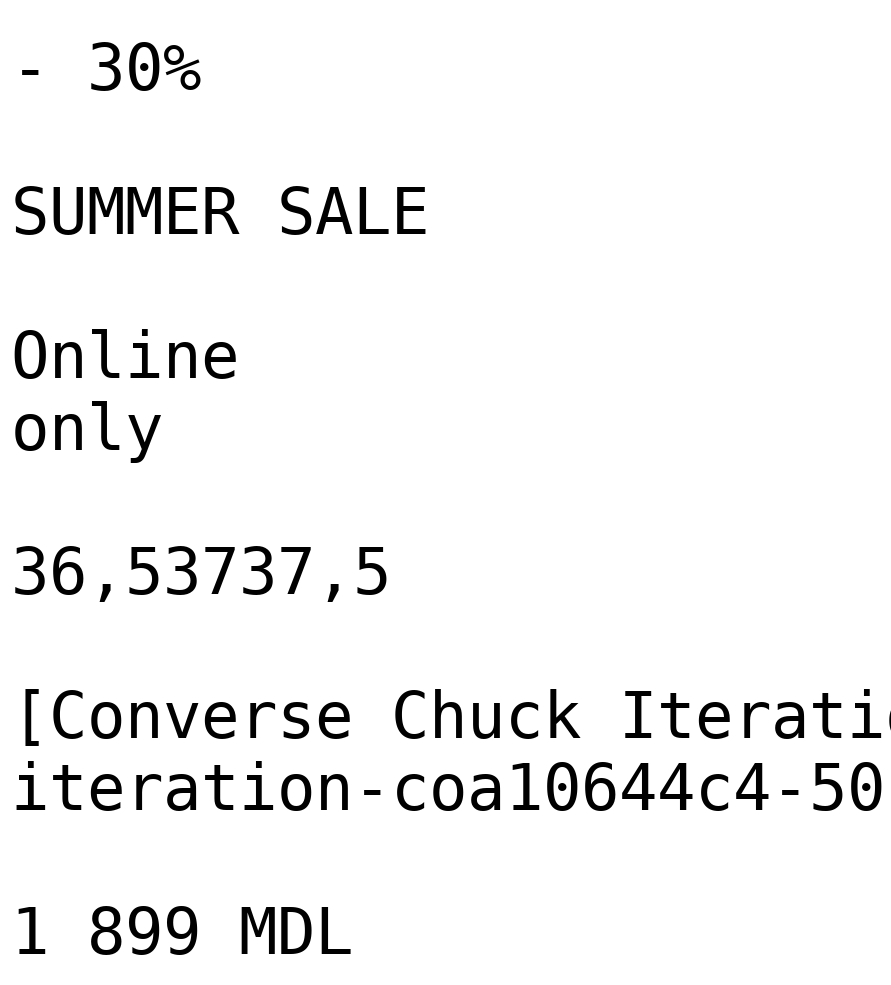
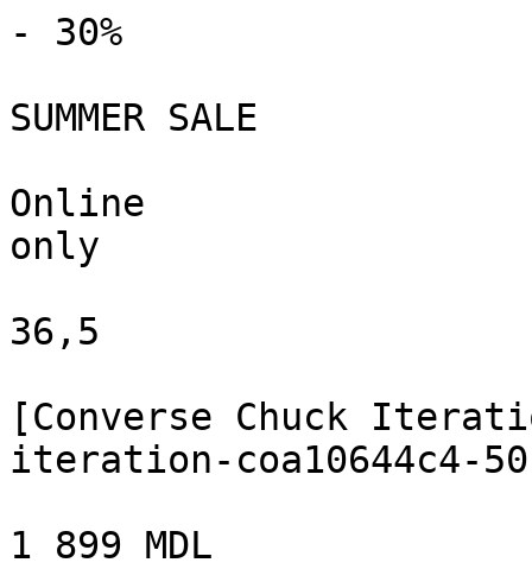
- 36,53737,5
+ 36,5
